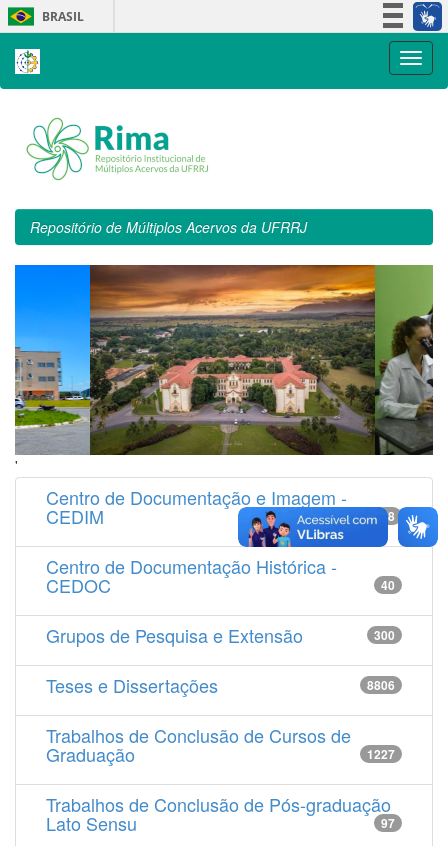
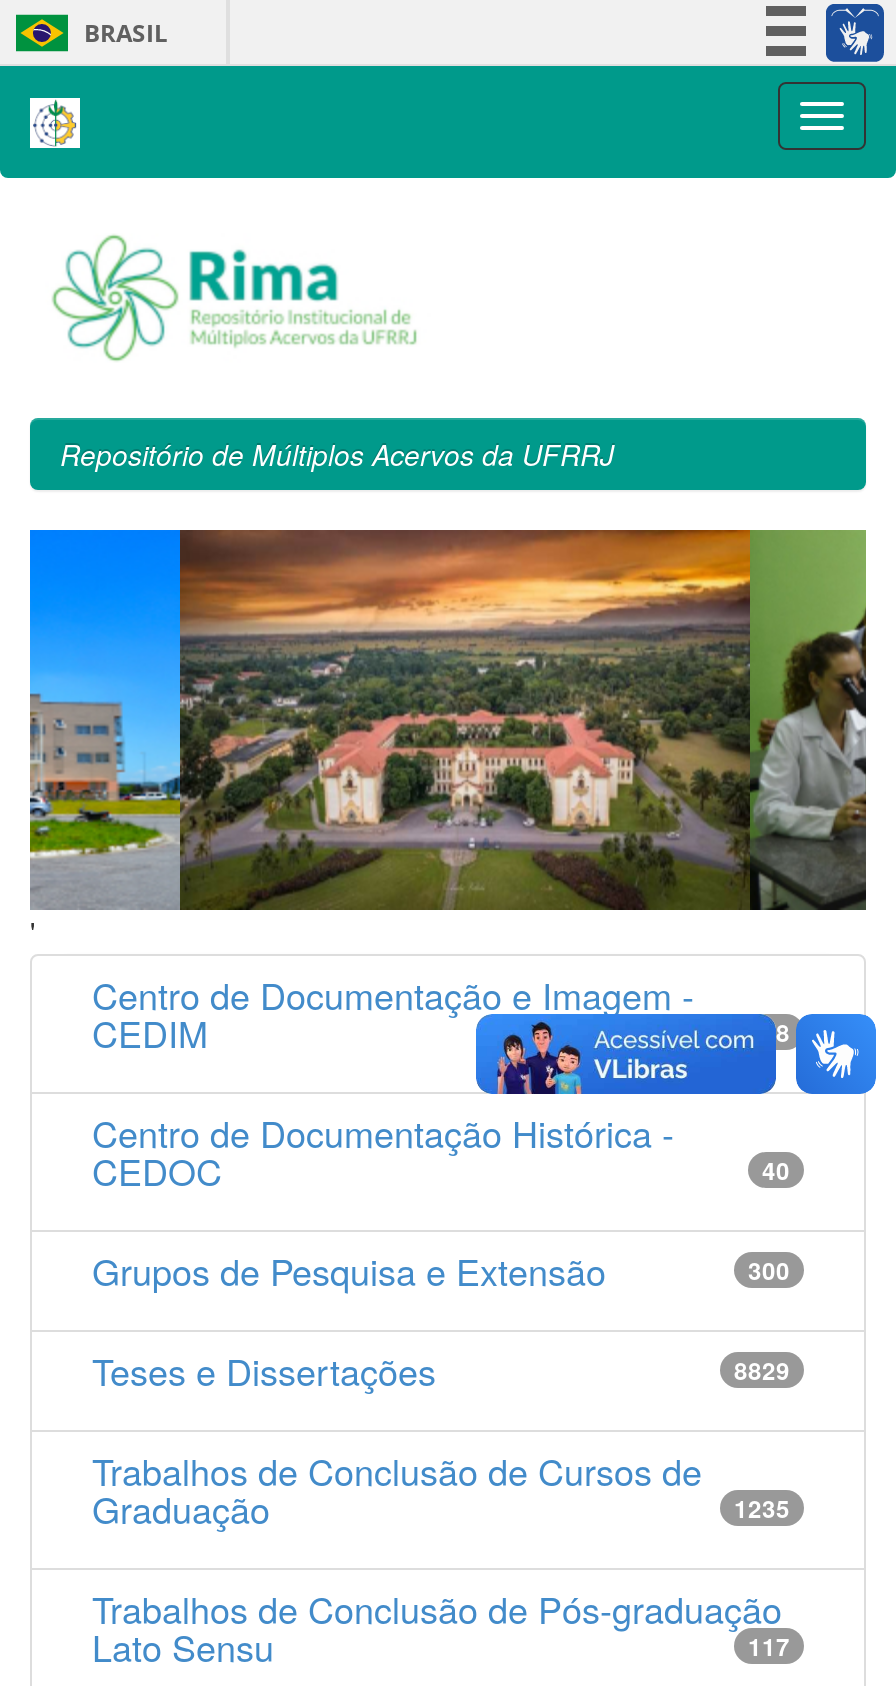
- 8806
+ 8829

- 1227
+ 1235

- 97
+ 117
